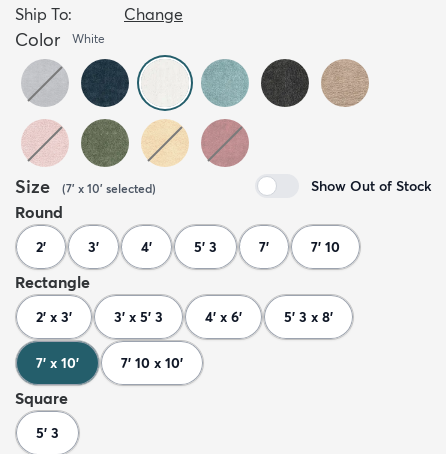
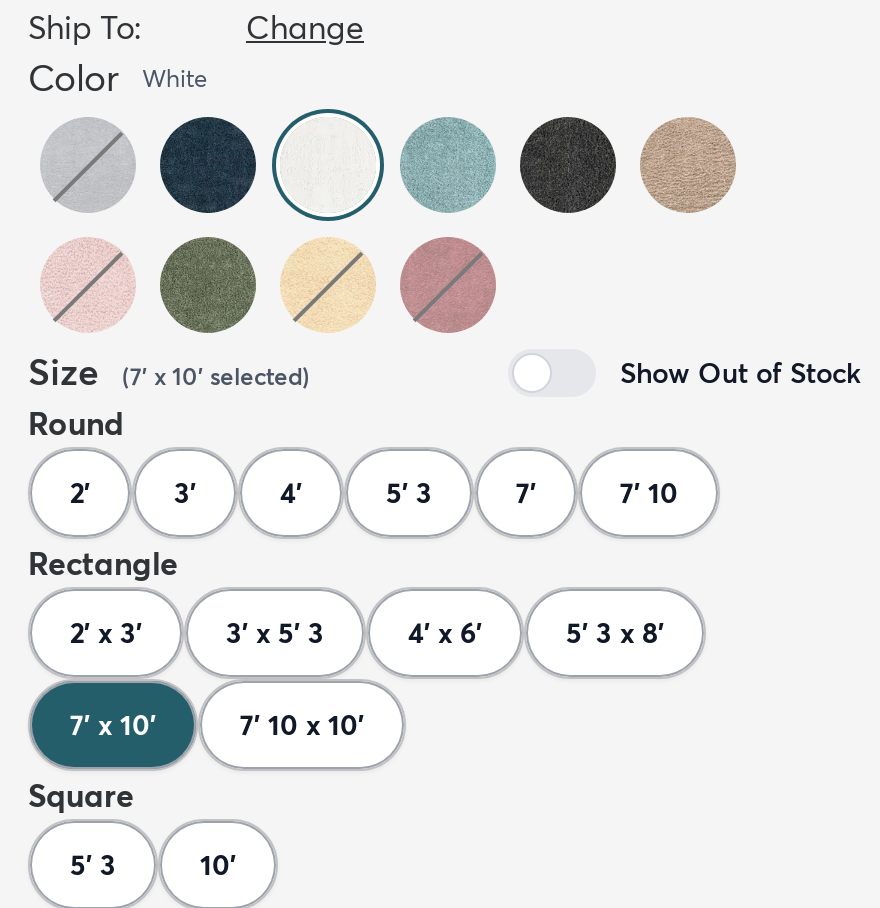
+ 10'
